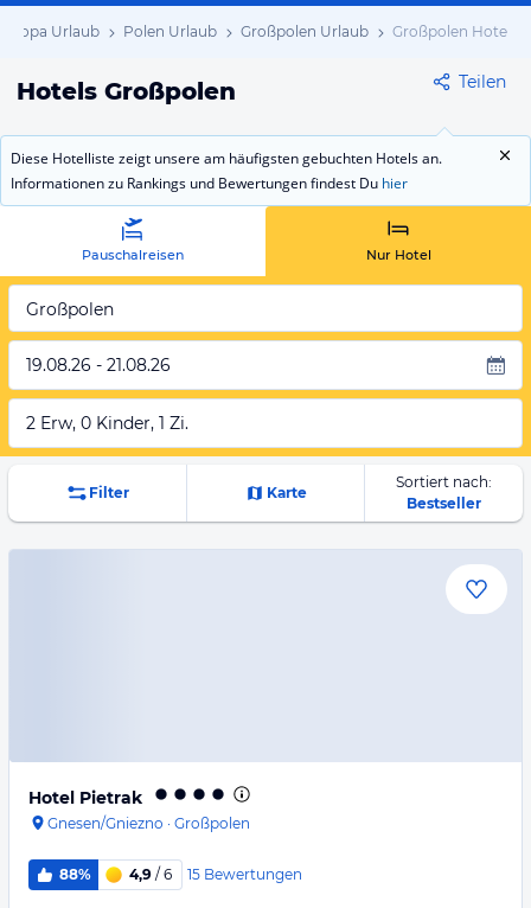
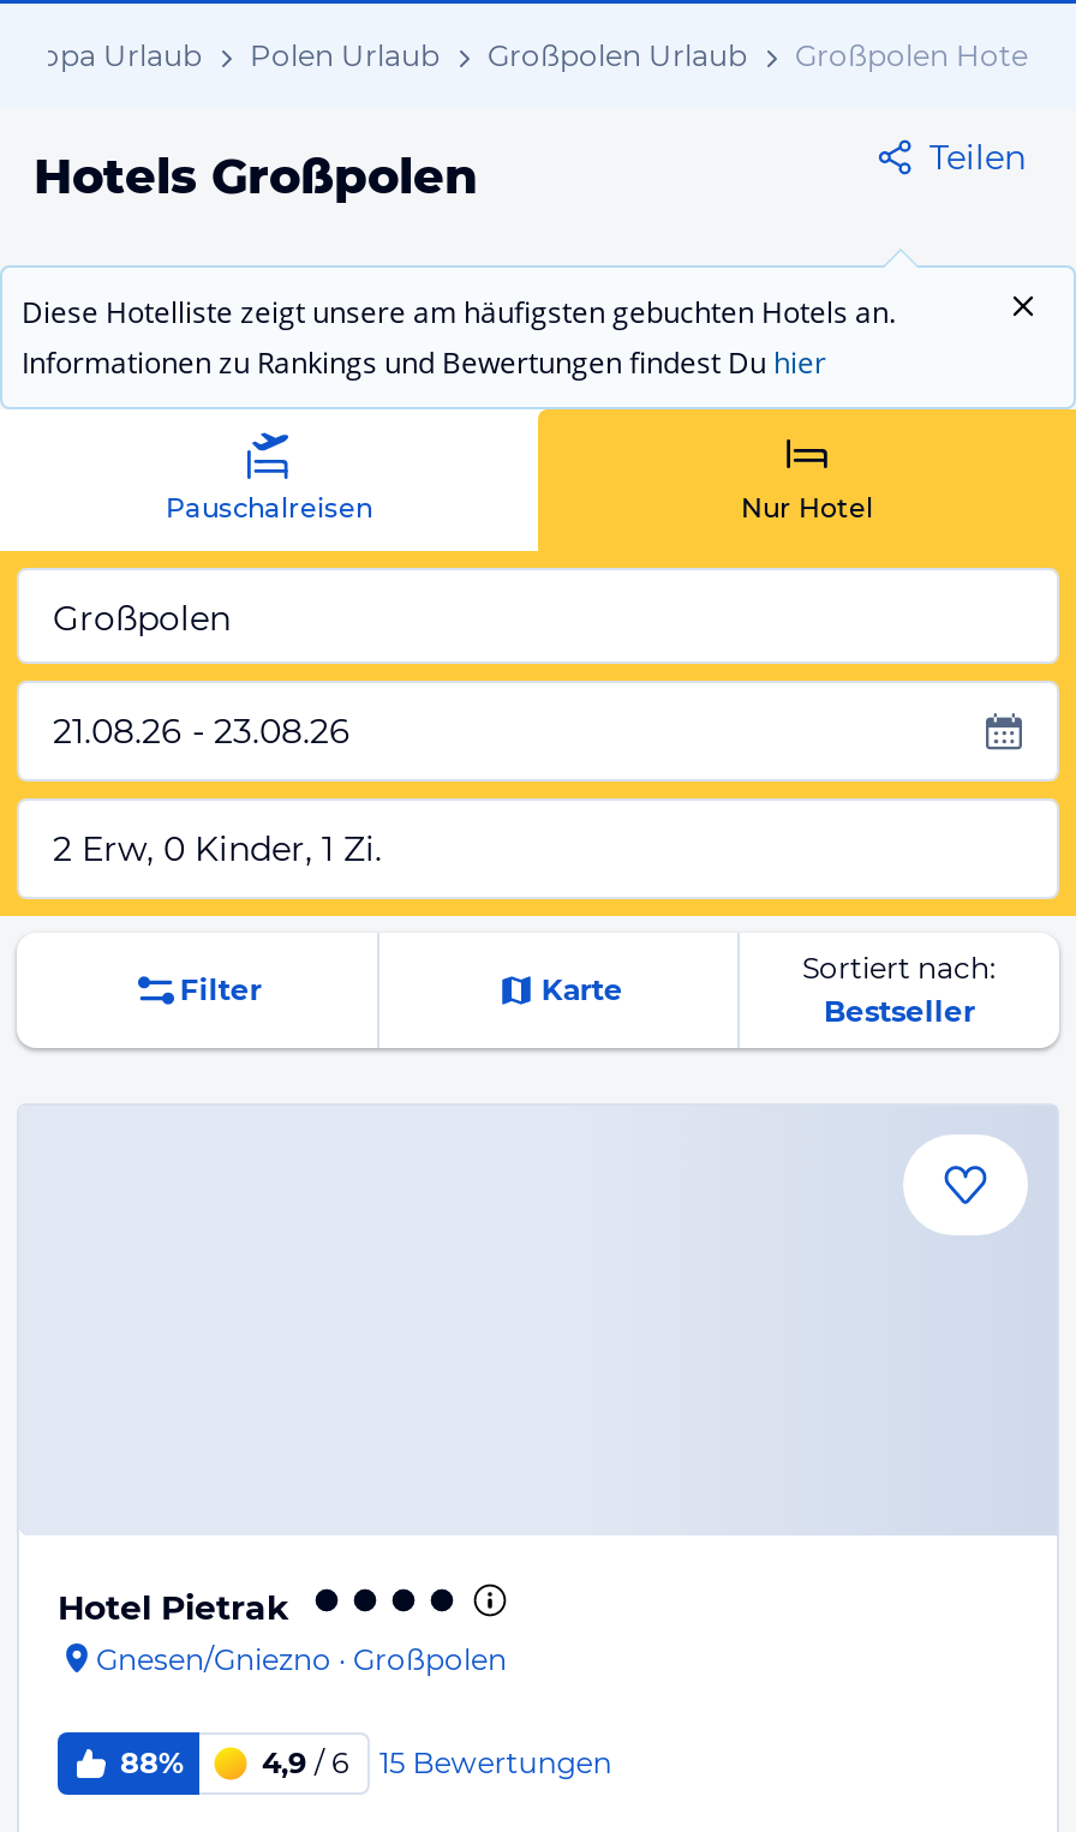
- 19.08.26 - 21.08.26
+ 21.08.26 - 23.08.26
